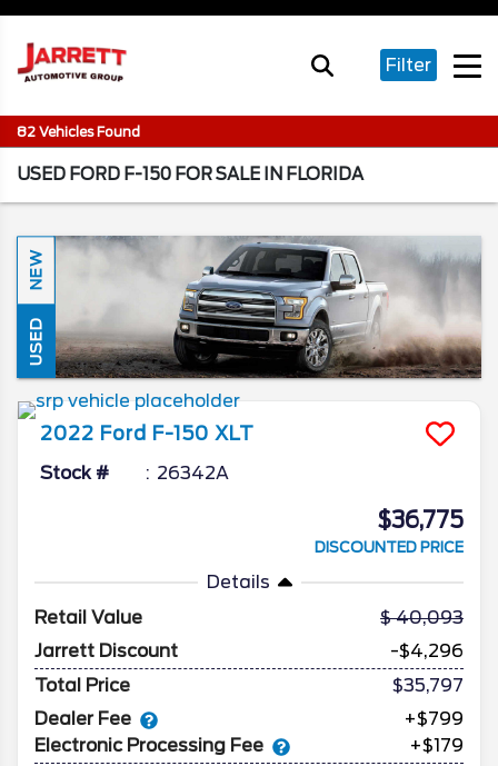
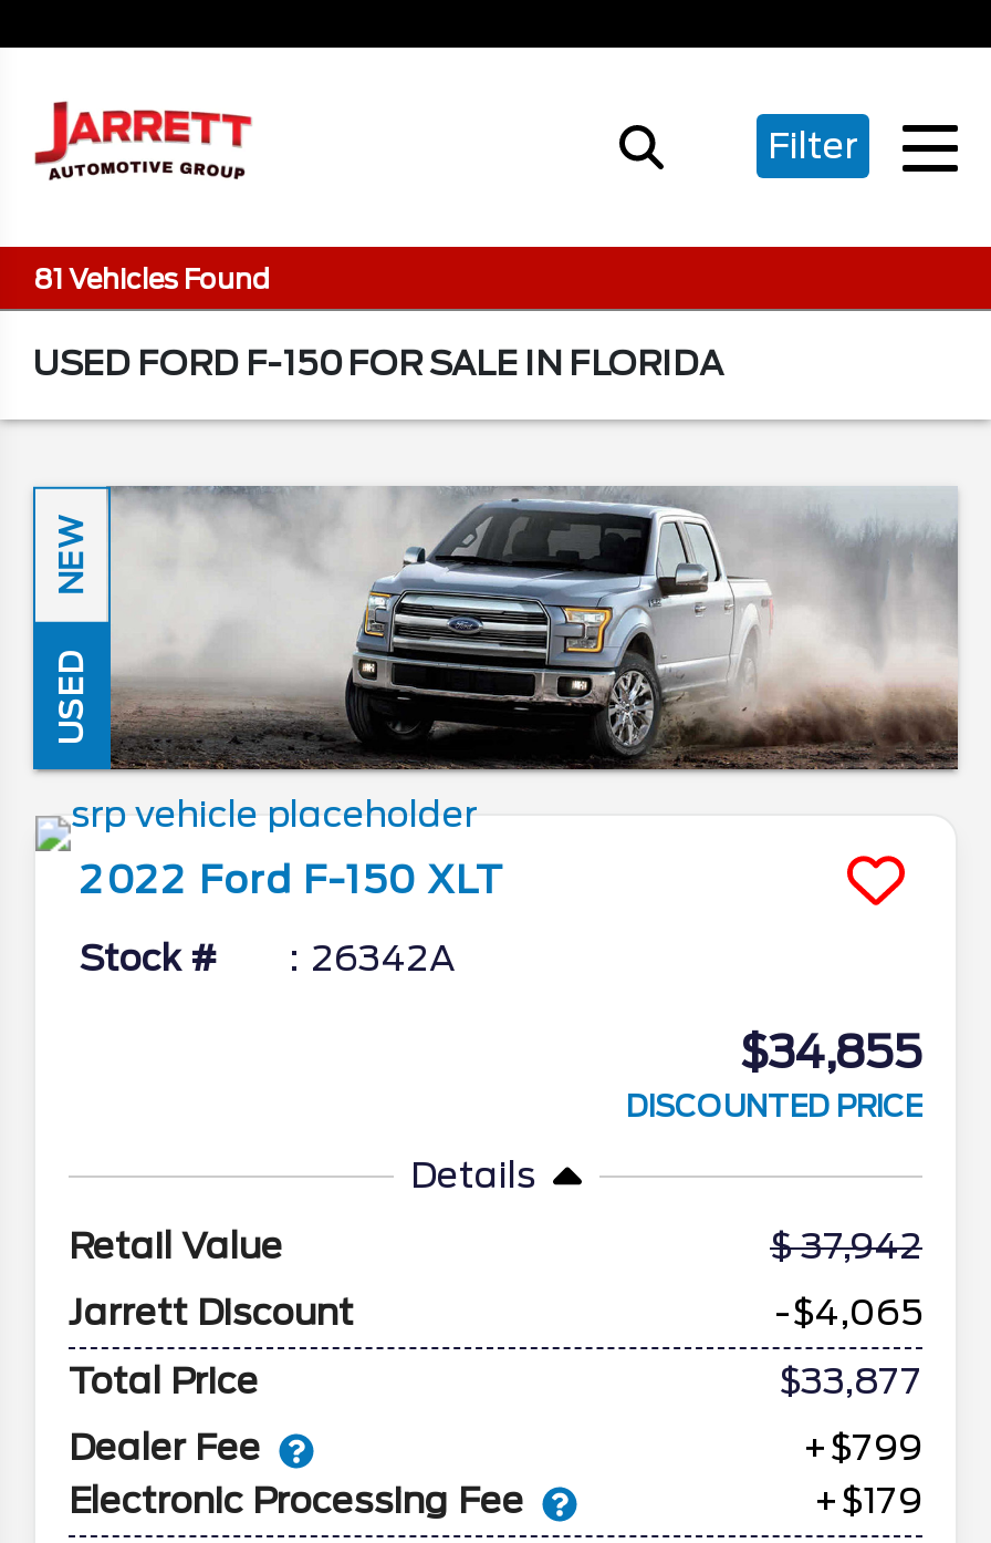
- 82 Vehicles Found
+ 81 Vehicles Found

- $36,775
+ $34,855

- 40,093
+ 37,942

- -$4,296
+ -$4,065

- $35,797
+ $33,877
